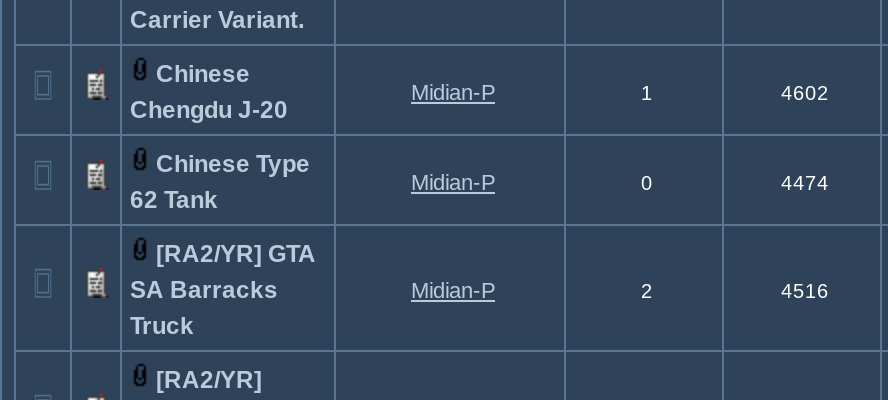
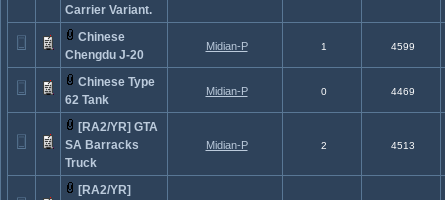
- 4602
+ 4599

- 4474
+ 4469

- 4516
+ 4513
